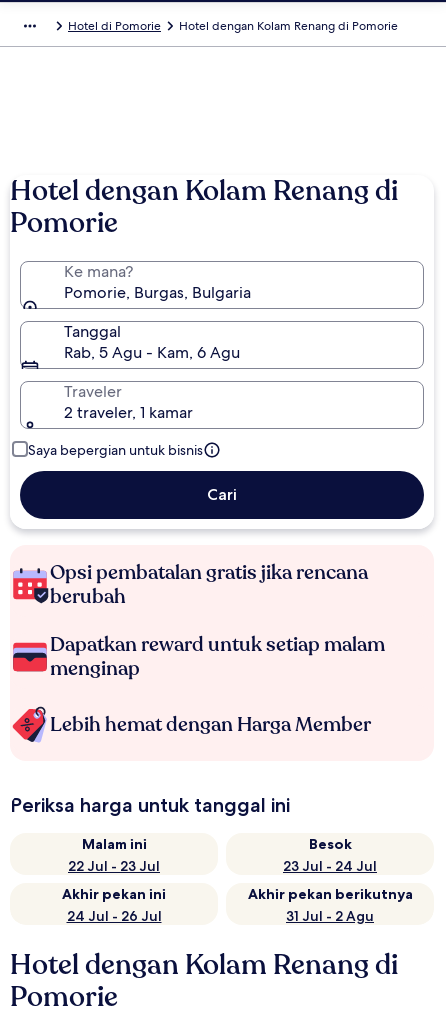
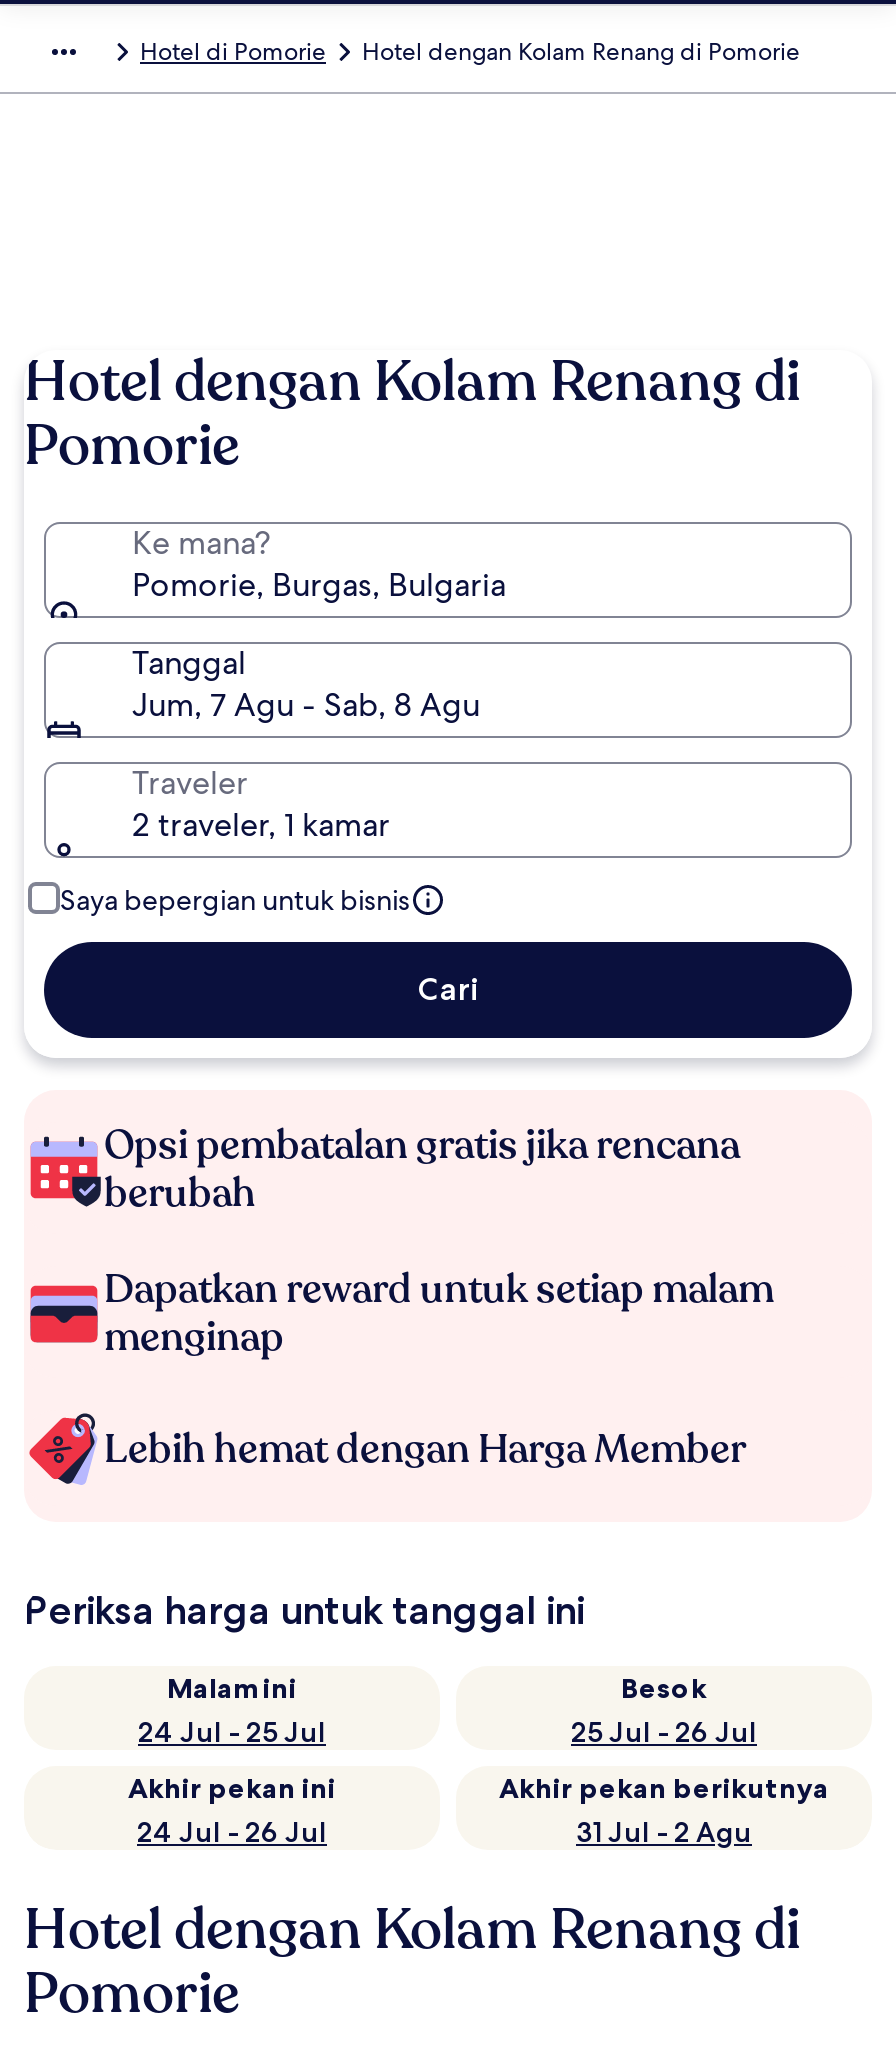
- Rab, 5 Agu - Kam, 6 Agu
+ Jum, 7 Agu - Sab, 8 Agu

- 22 Jul - 23 Jul
+ 24 Jul - 25 Jul

- 23 Jul - 24 Jul
+ 25 Jul - 26 Jul
